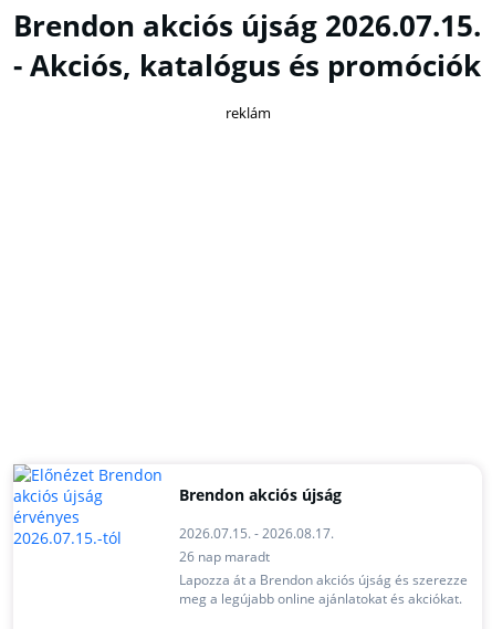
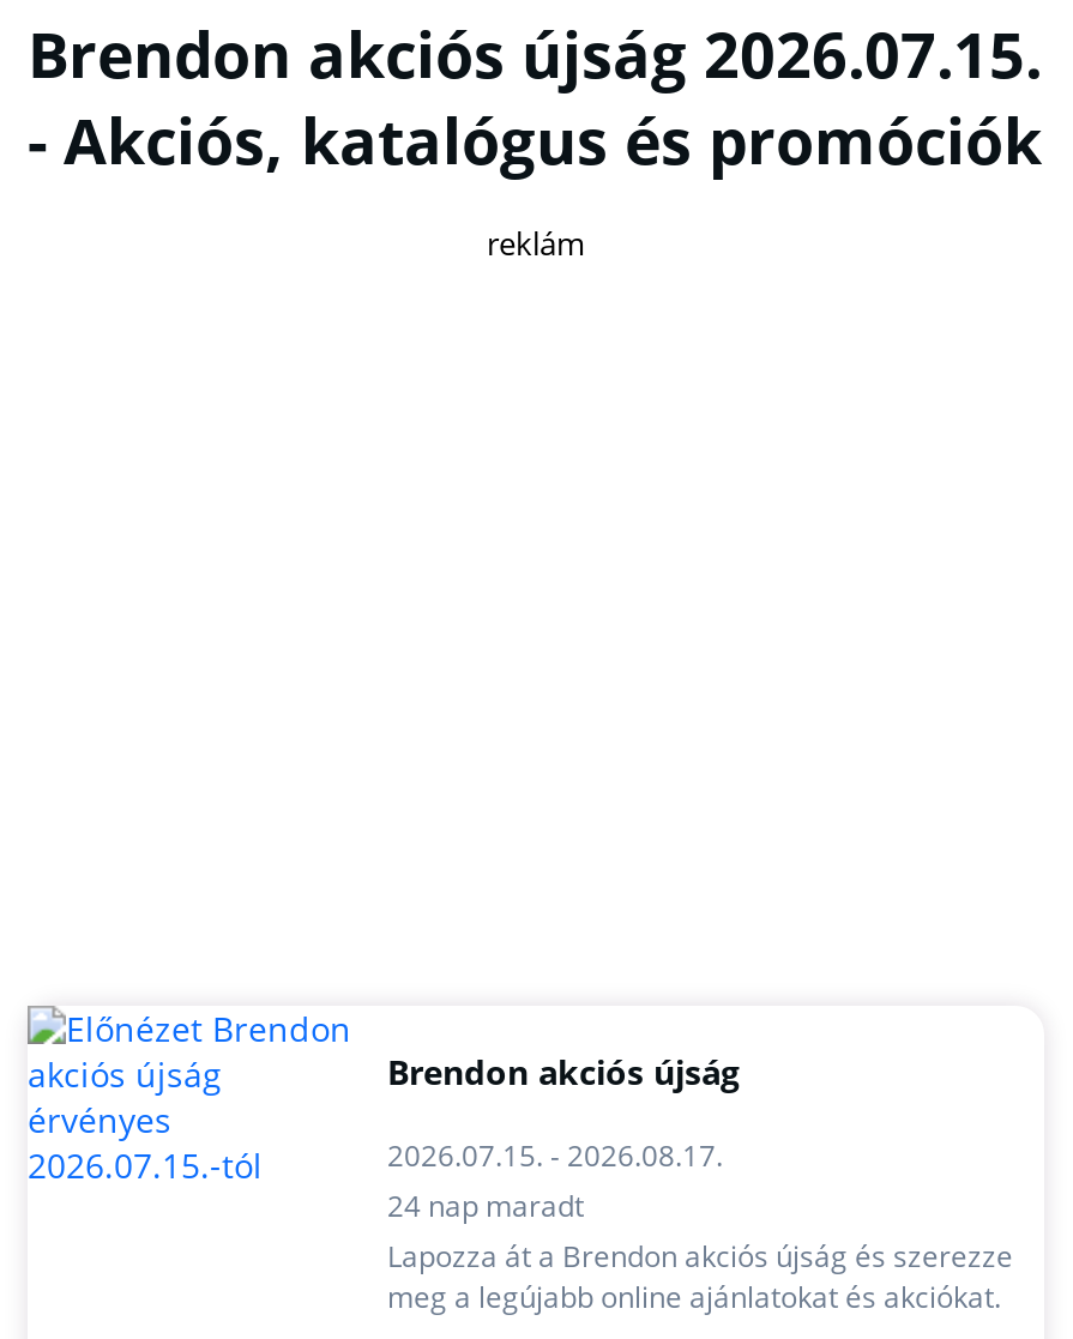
- 26 nap maradt
+ 24 nap maradt
